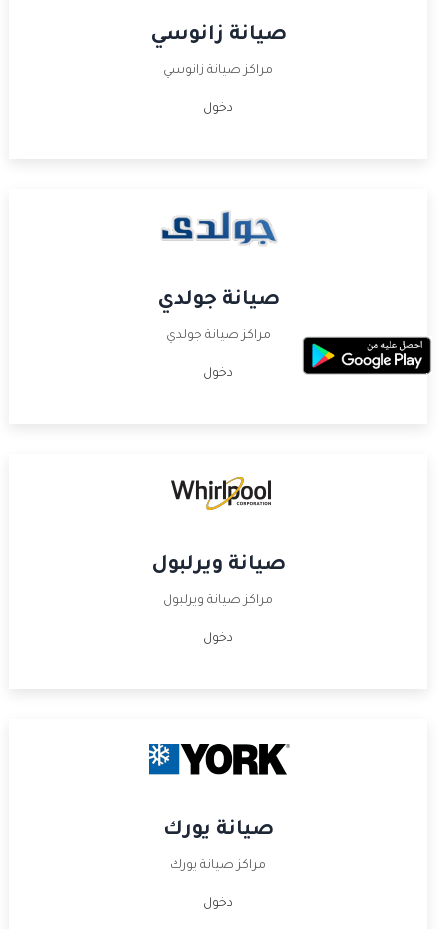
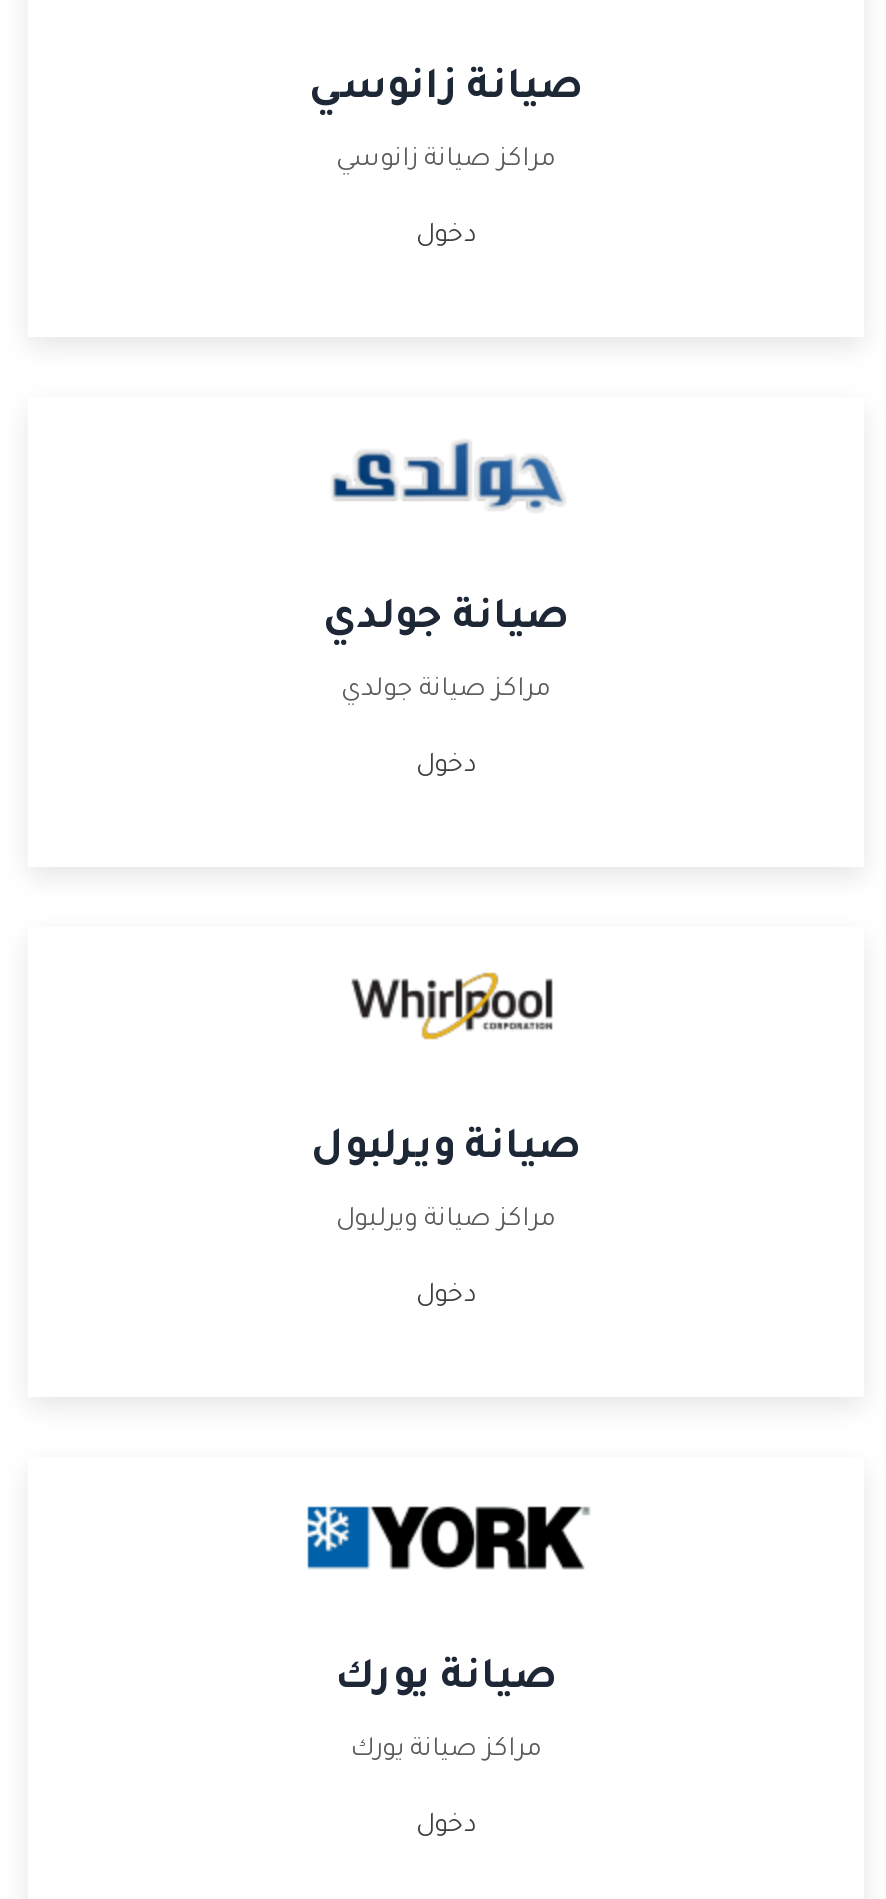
- [image]
